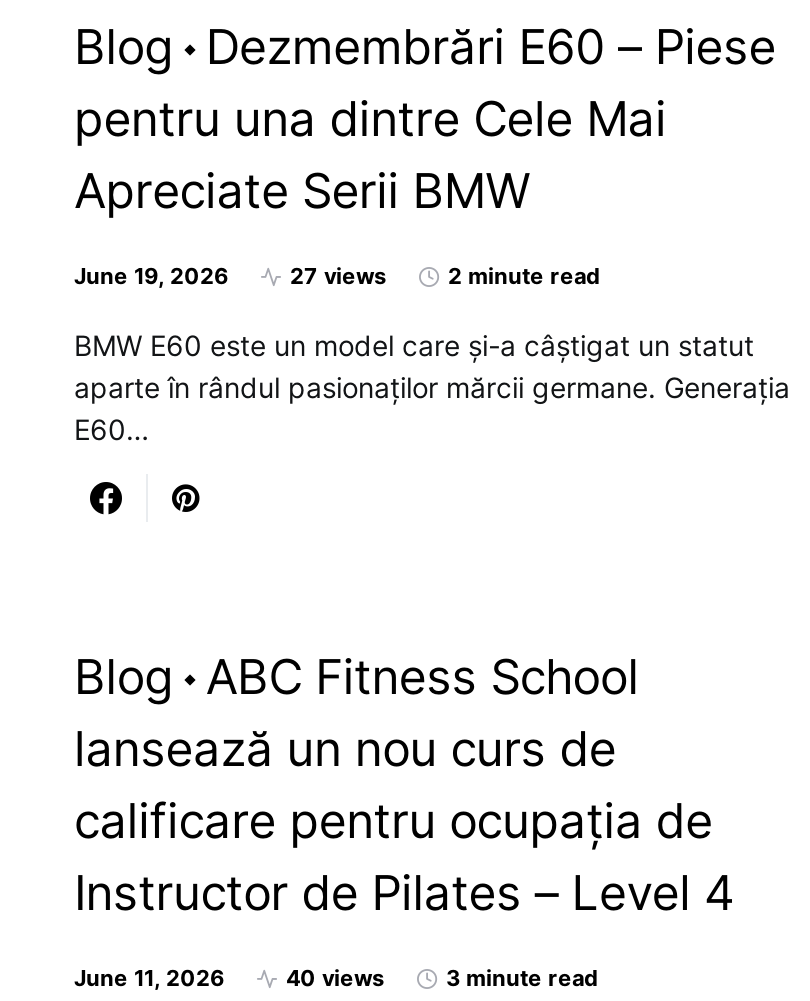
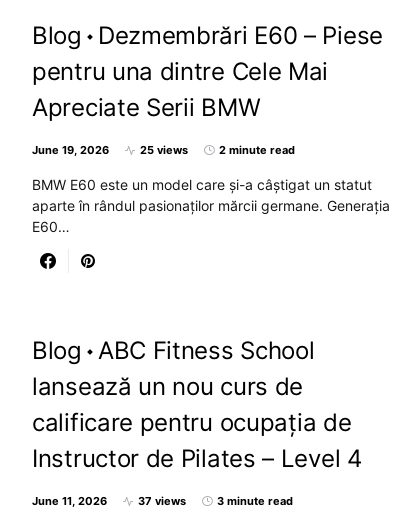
- 27 views
+ 25 views

- 40 views
+ 37 views
